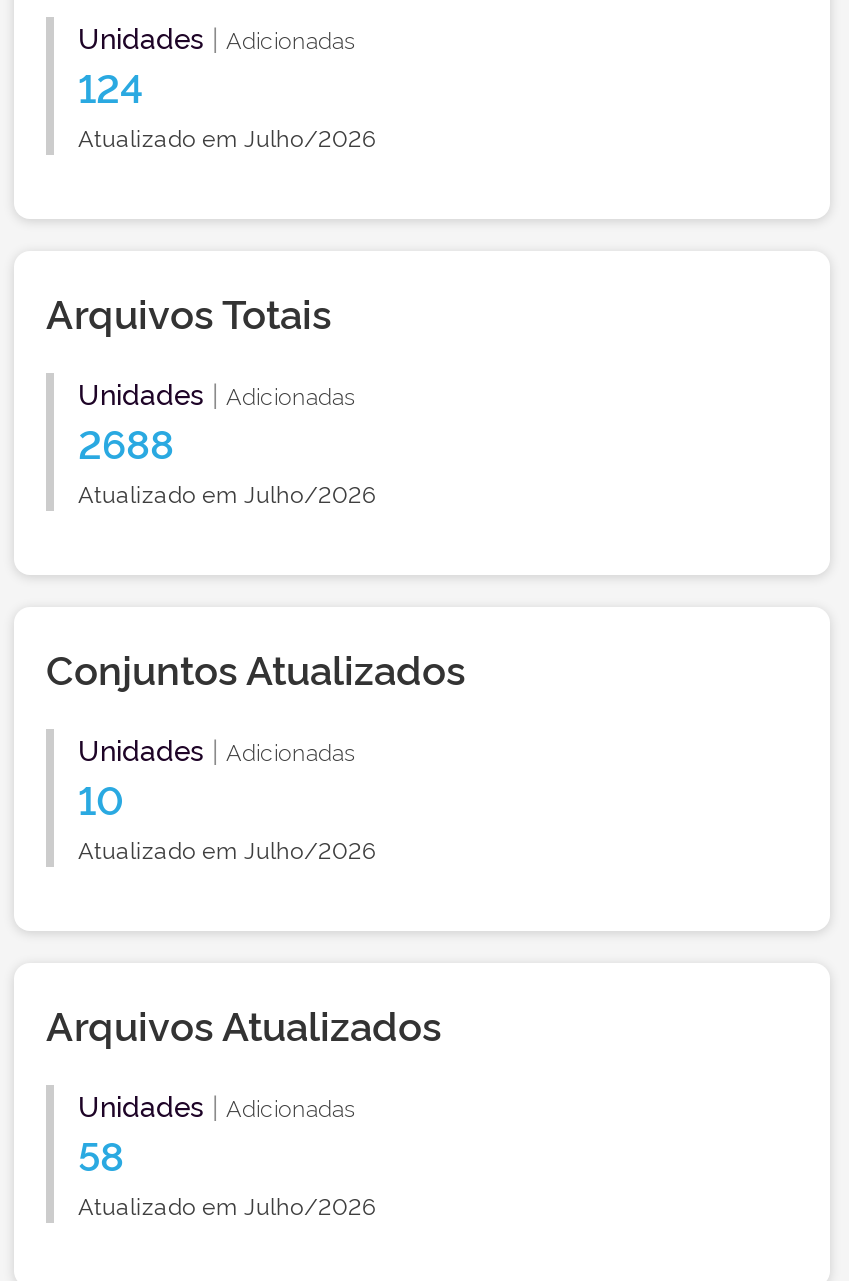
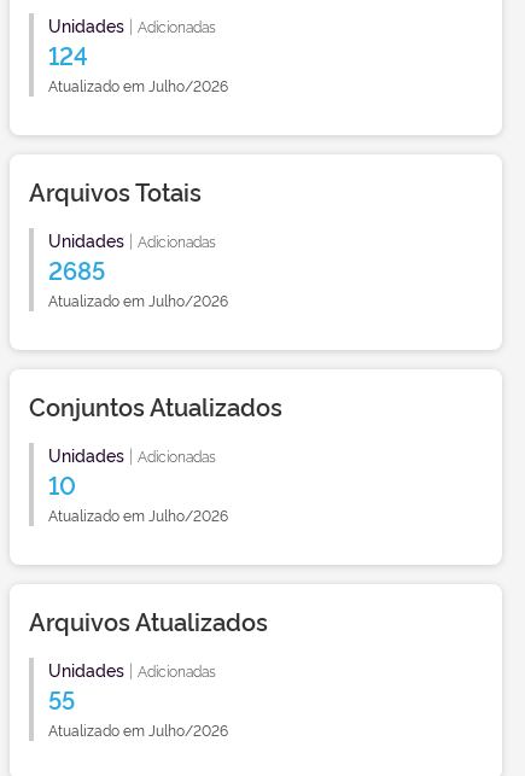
- 2688
+ 2685

- 58
+ 55
